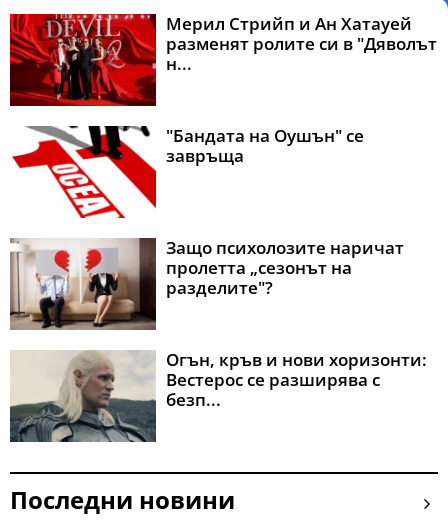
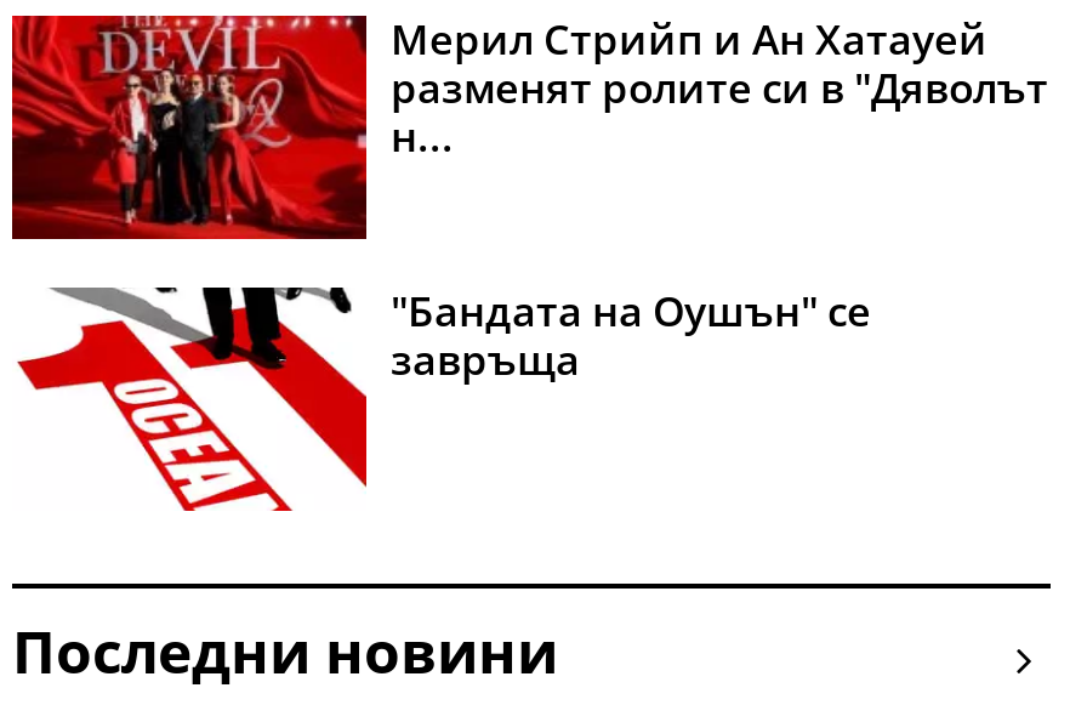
- [image]
- Защо психолозите наричат
- пролетта „сезонът на
- разделите"?
- Огън, кръв и нови хоризонти:
- Вестерос се разширява с
- безп...

- [image]
